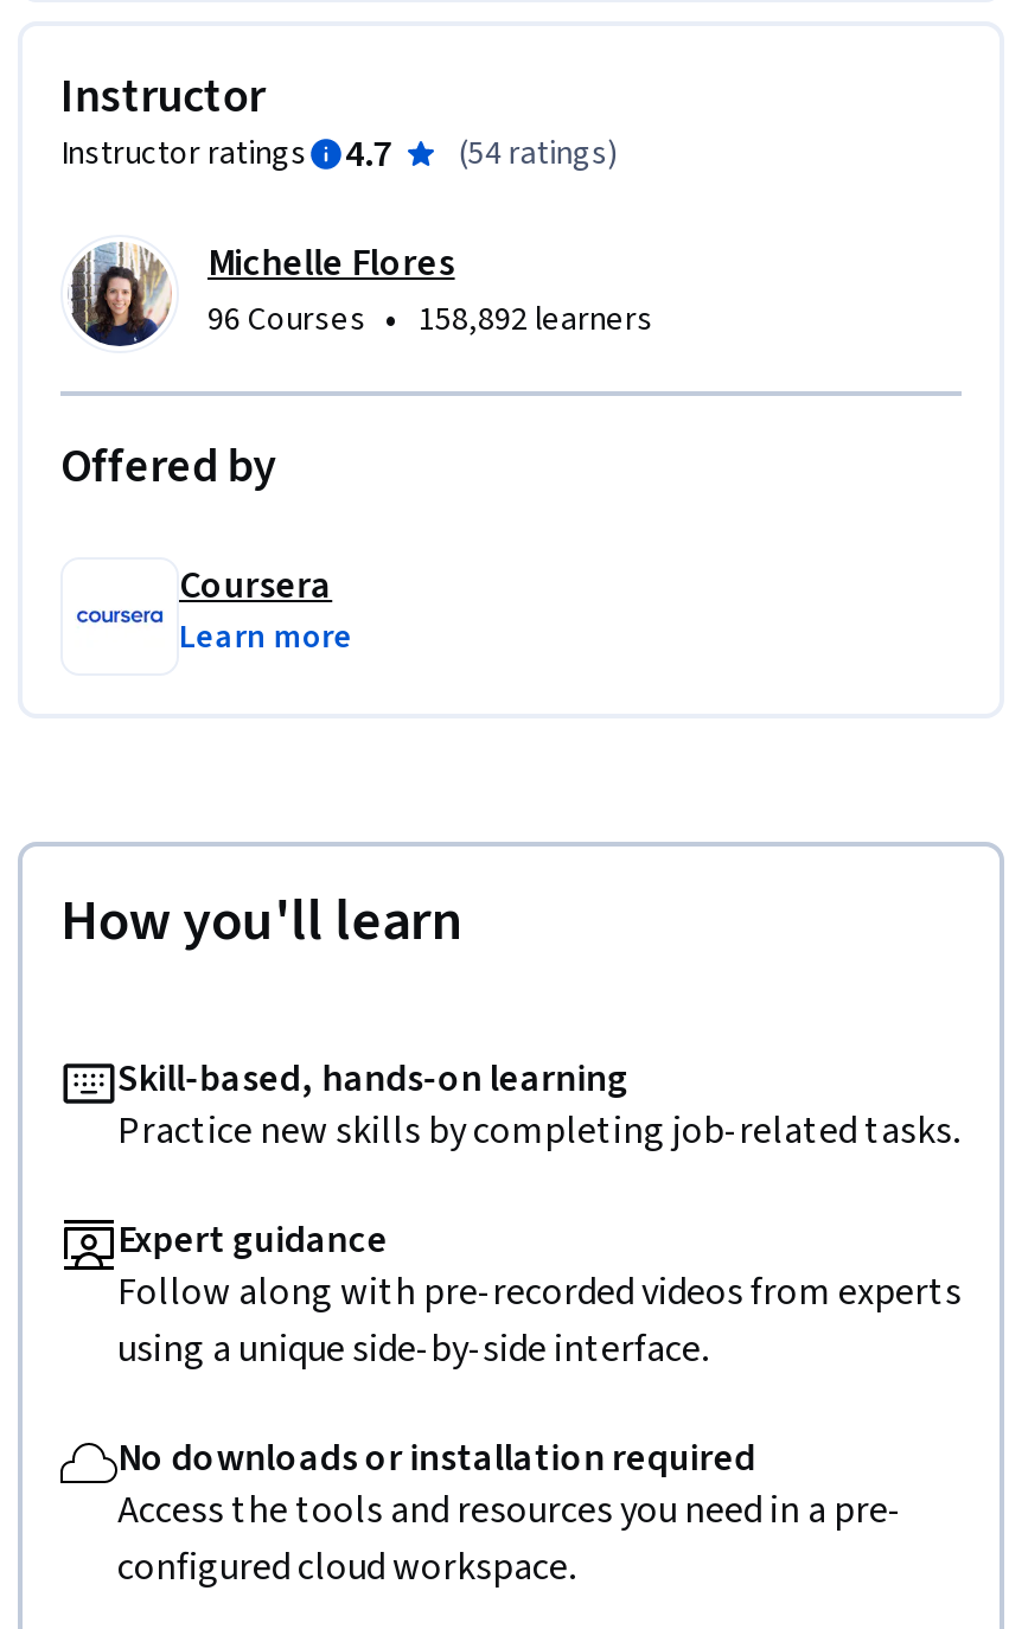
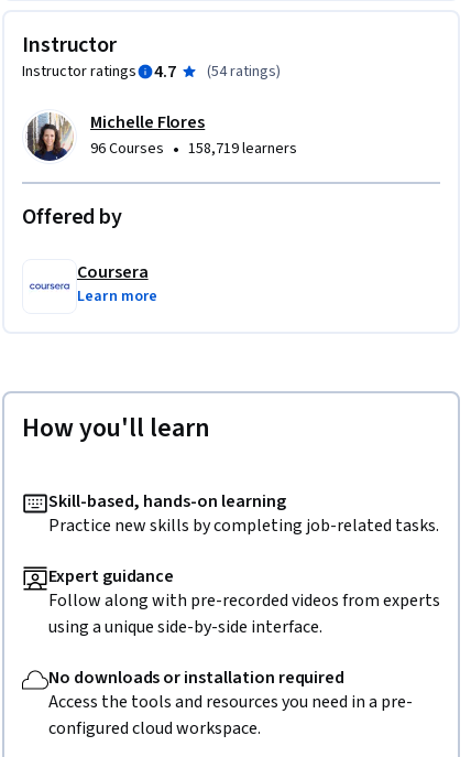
- 96 Courses • 158,892 learners
+ 96 Courses • 158,719 learners
